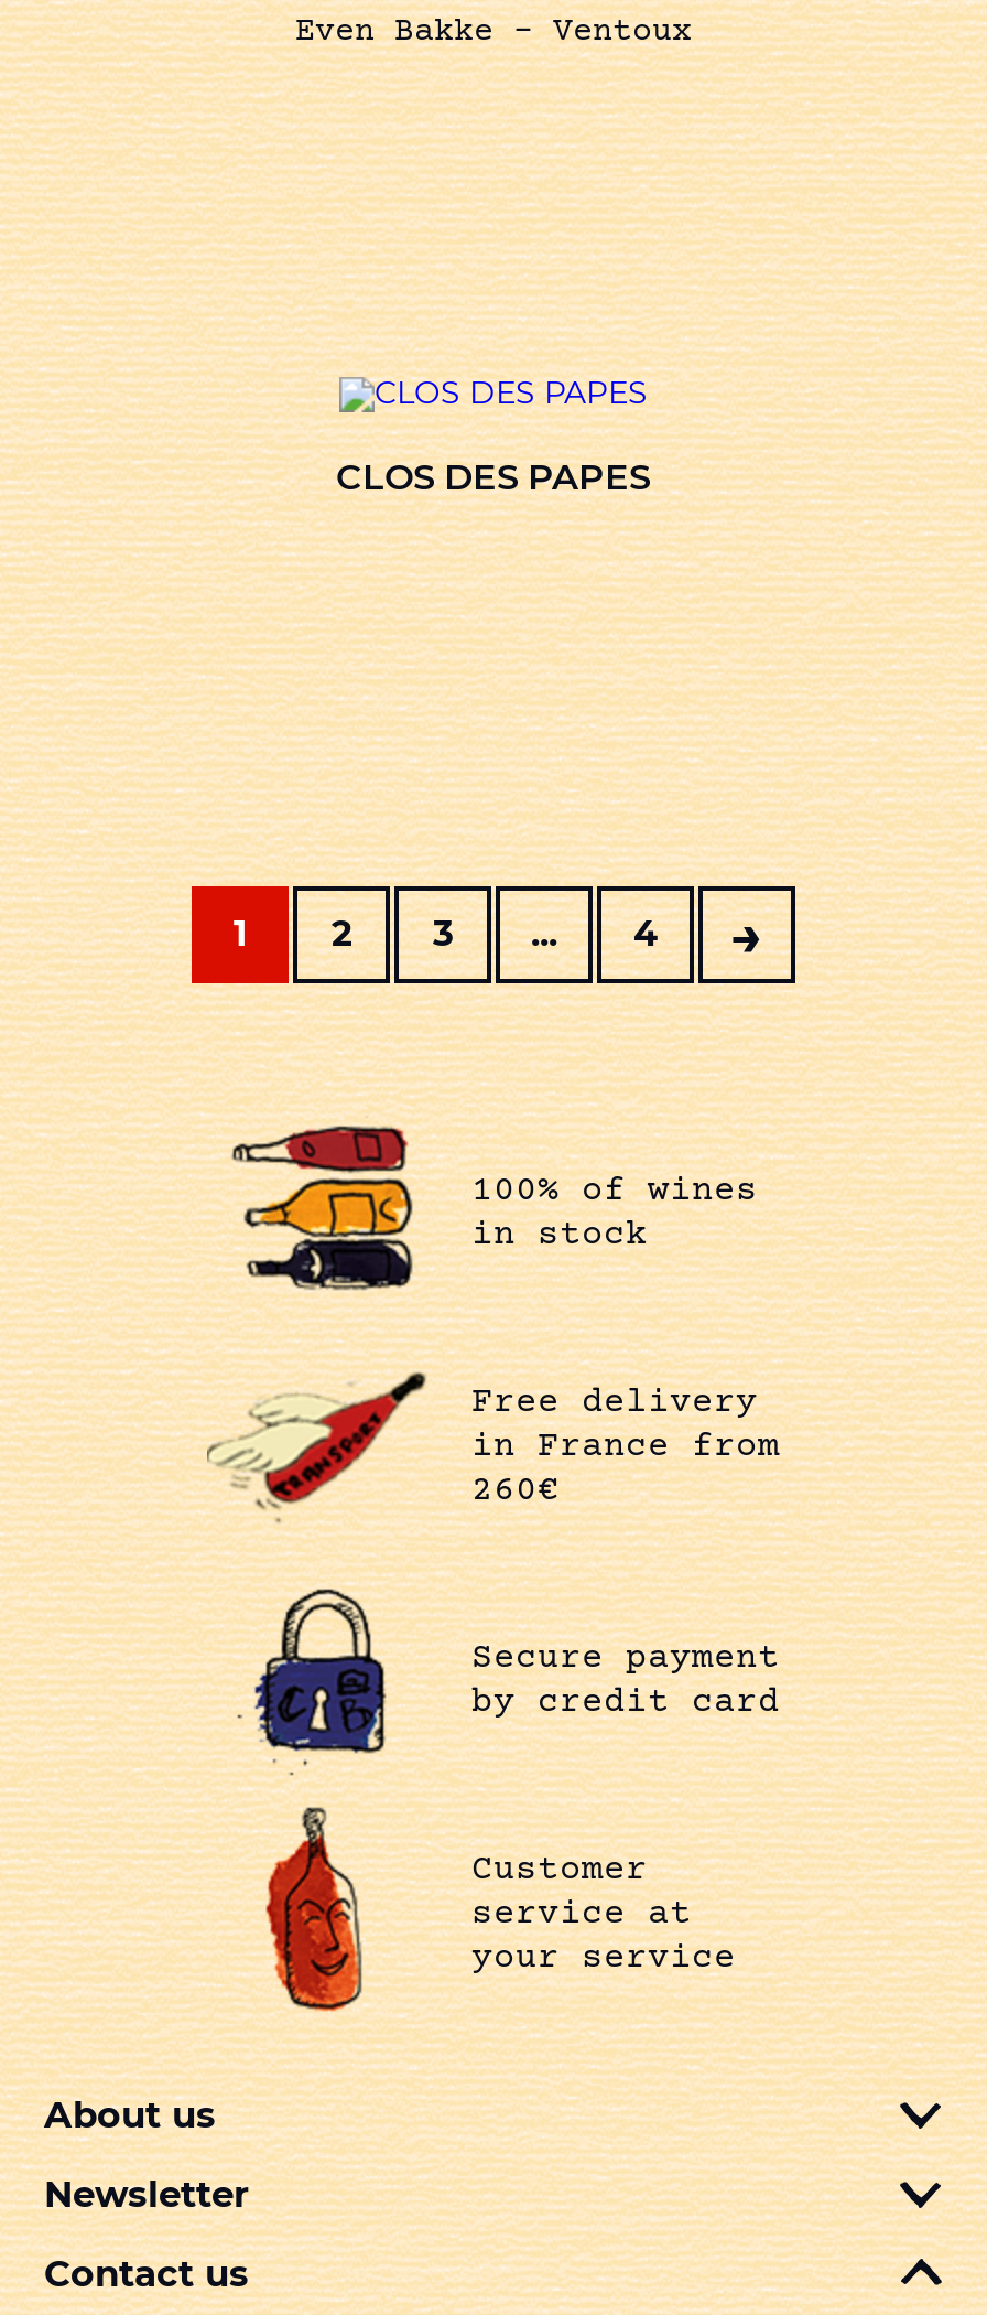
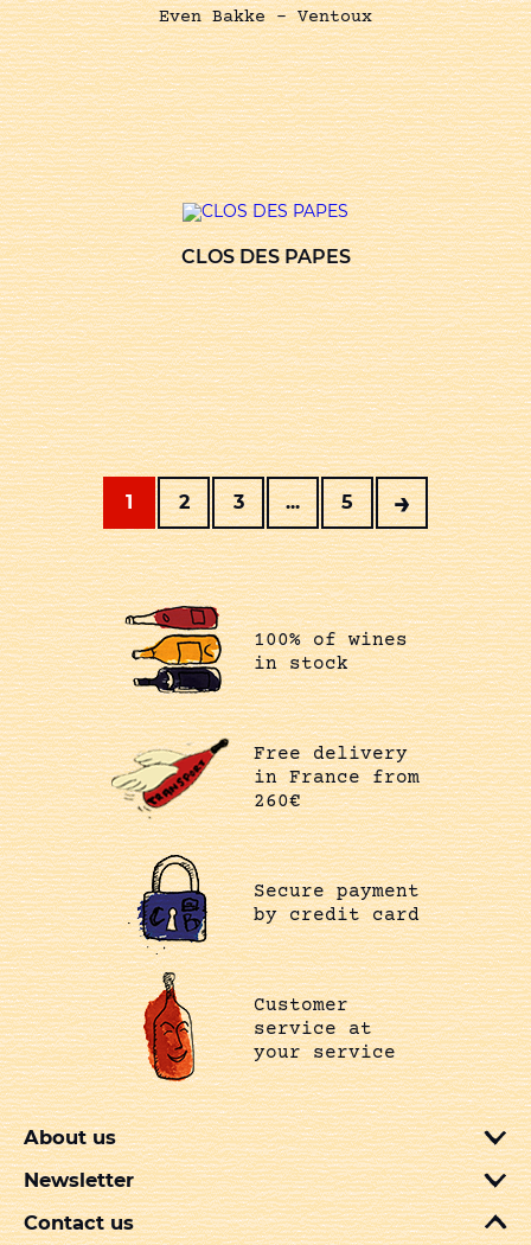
- 4
+ 5
